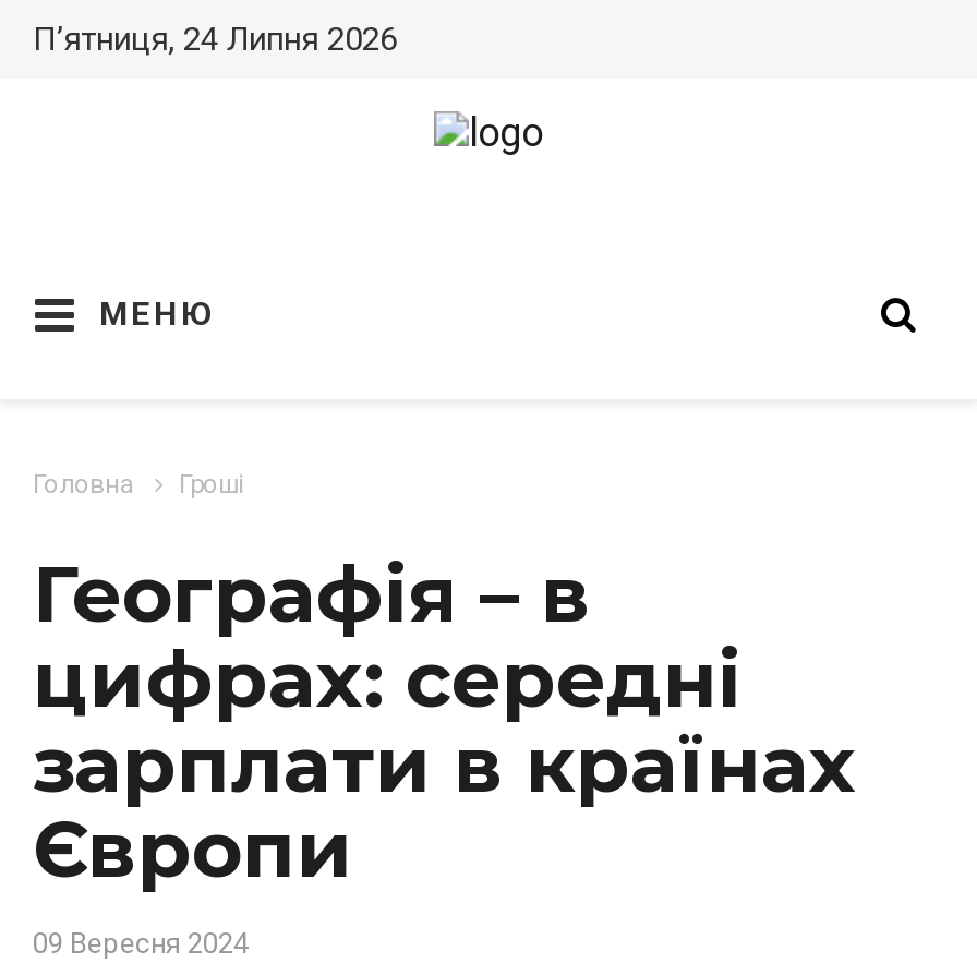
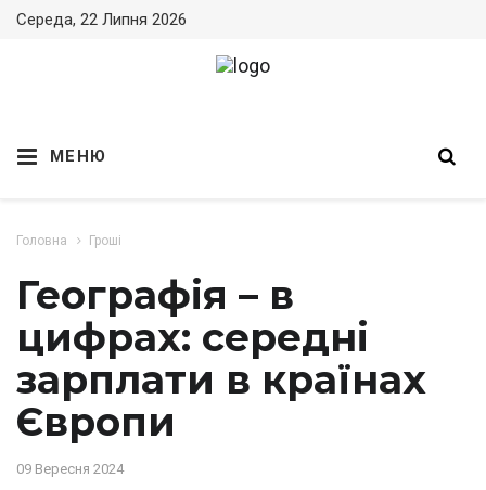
- П’ятниця, 24 Липня 2026
+ Середа, 22 Липня 2026
